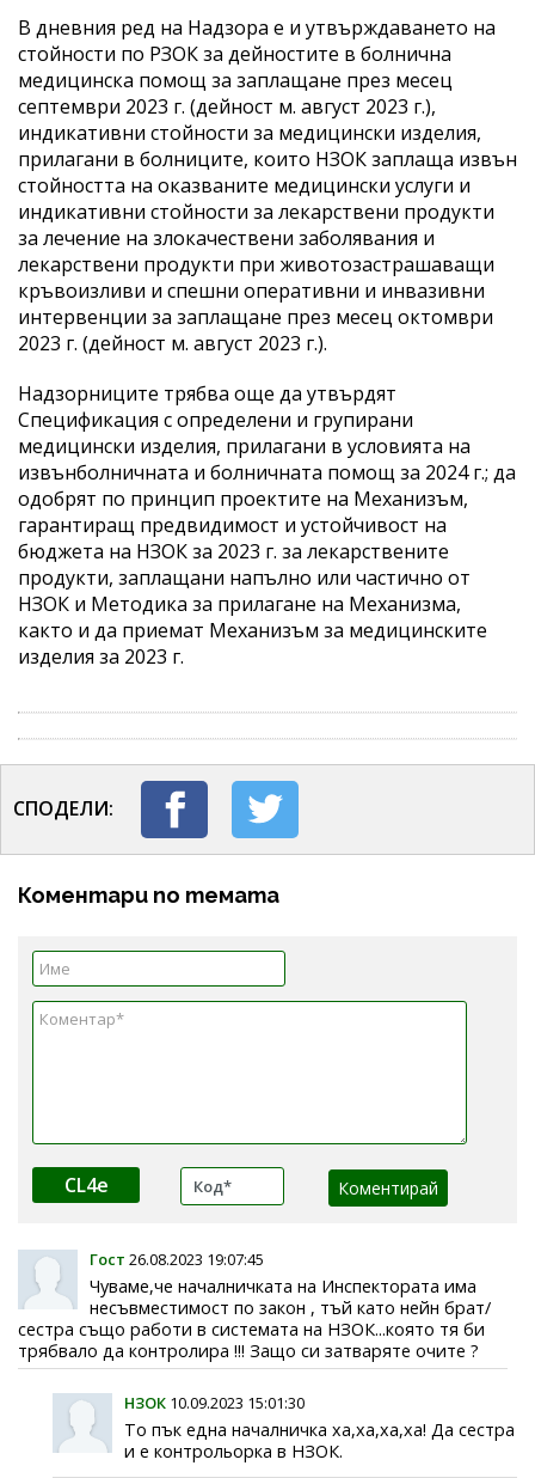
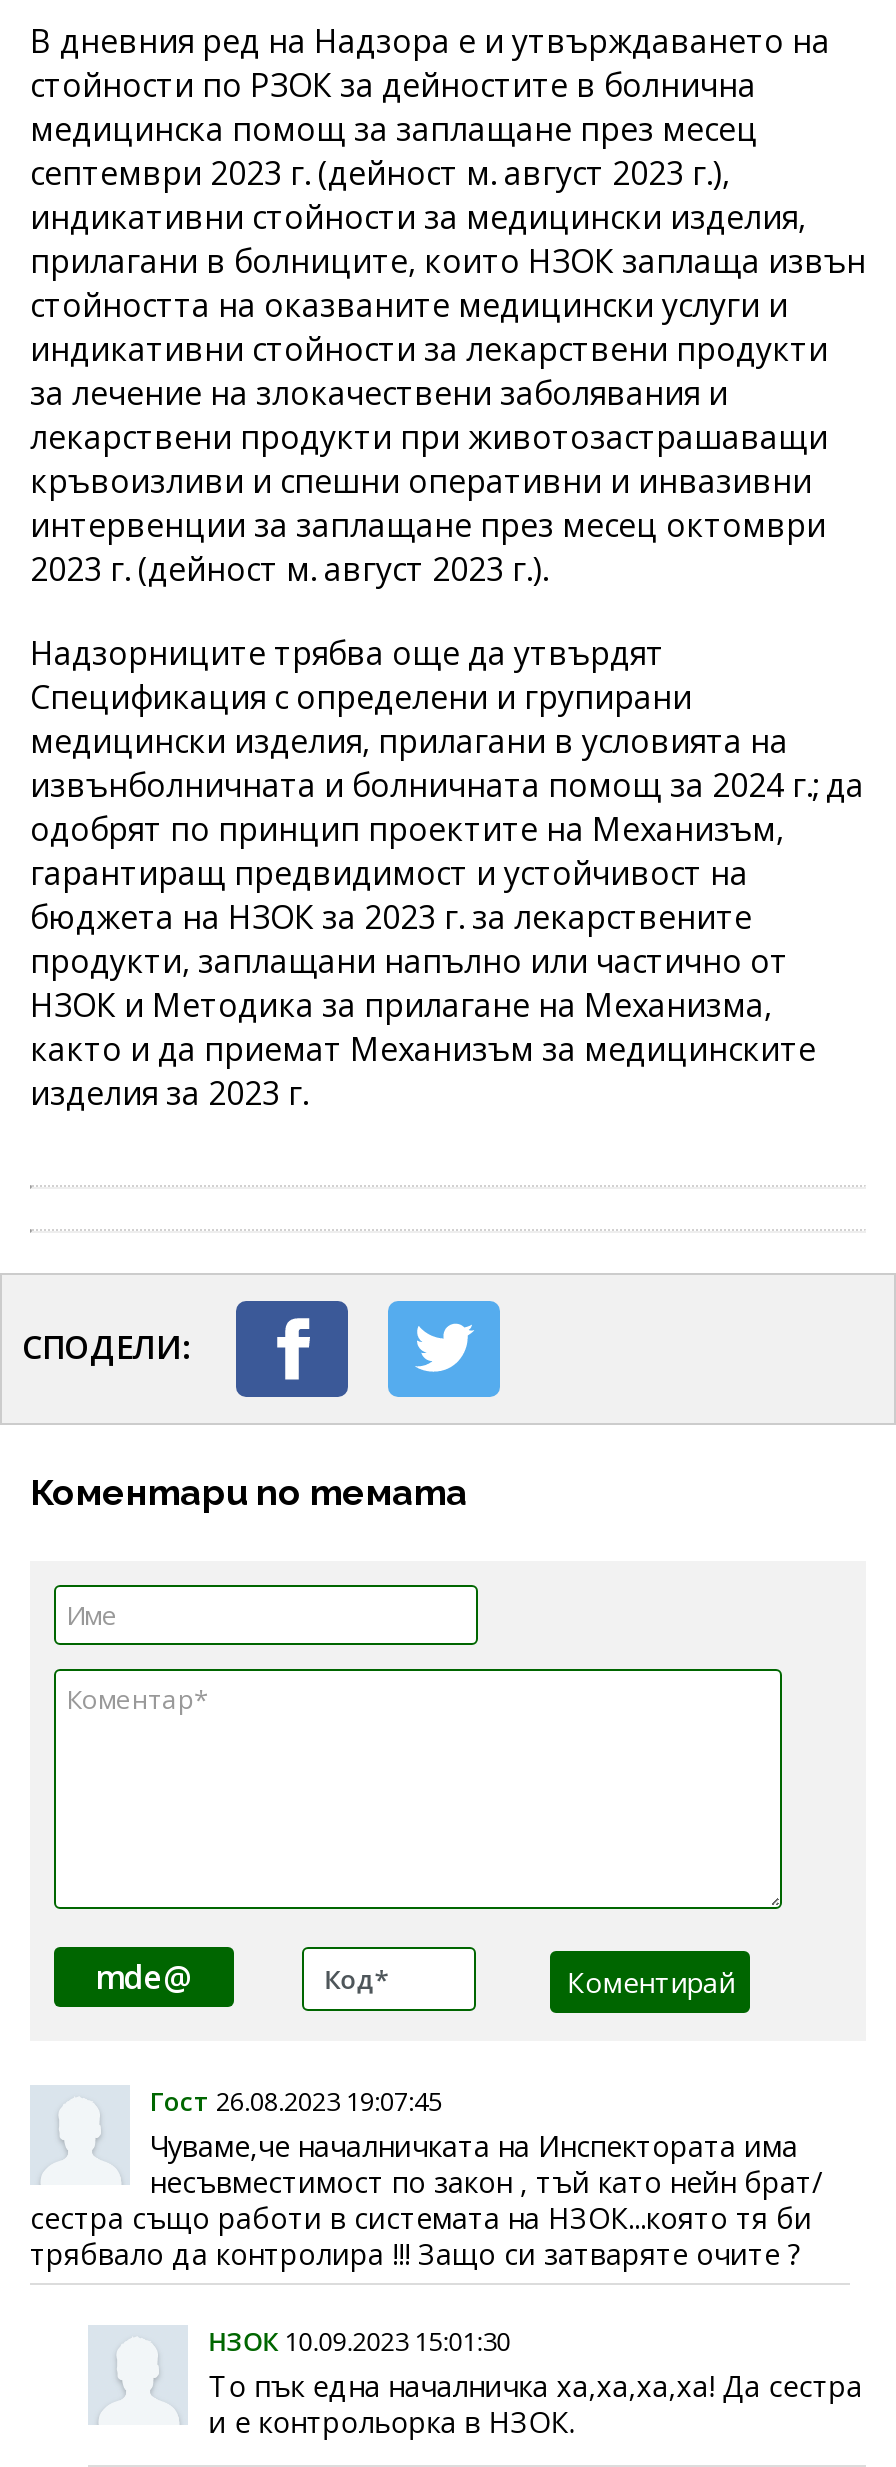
- CL4e
+ mde@
